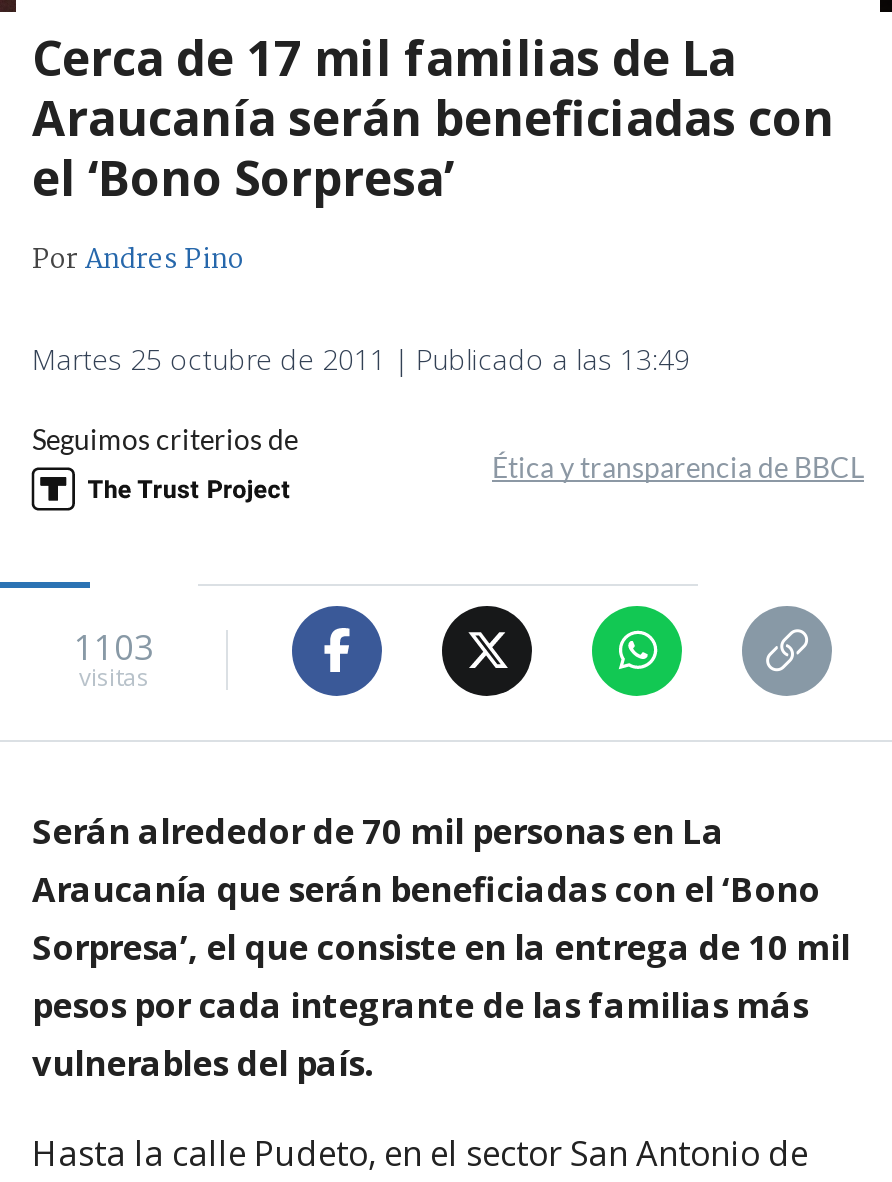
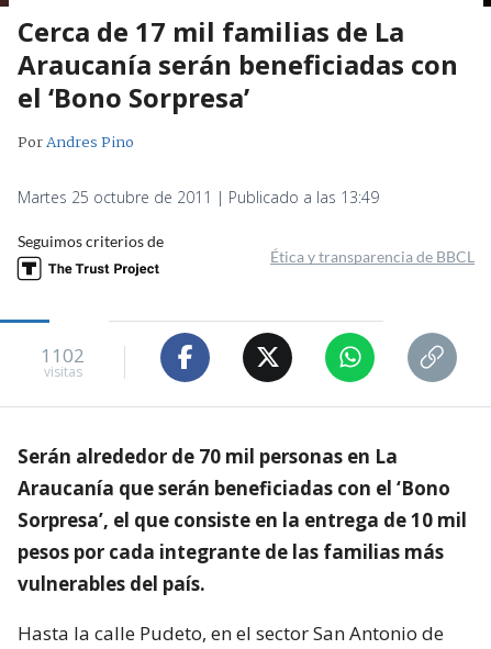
- 1103
+ 1102
